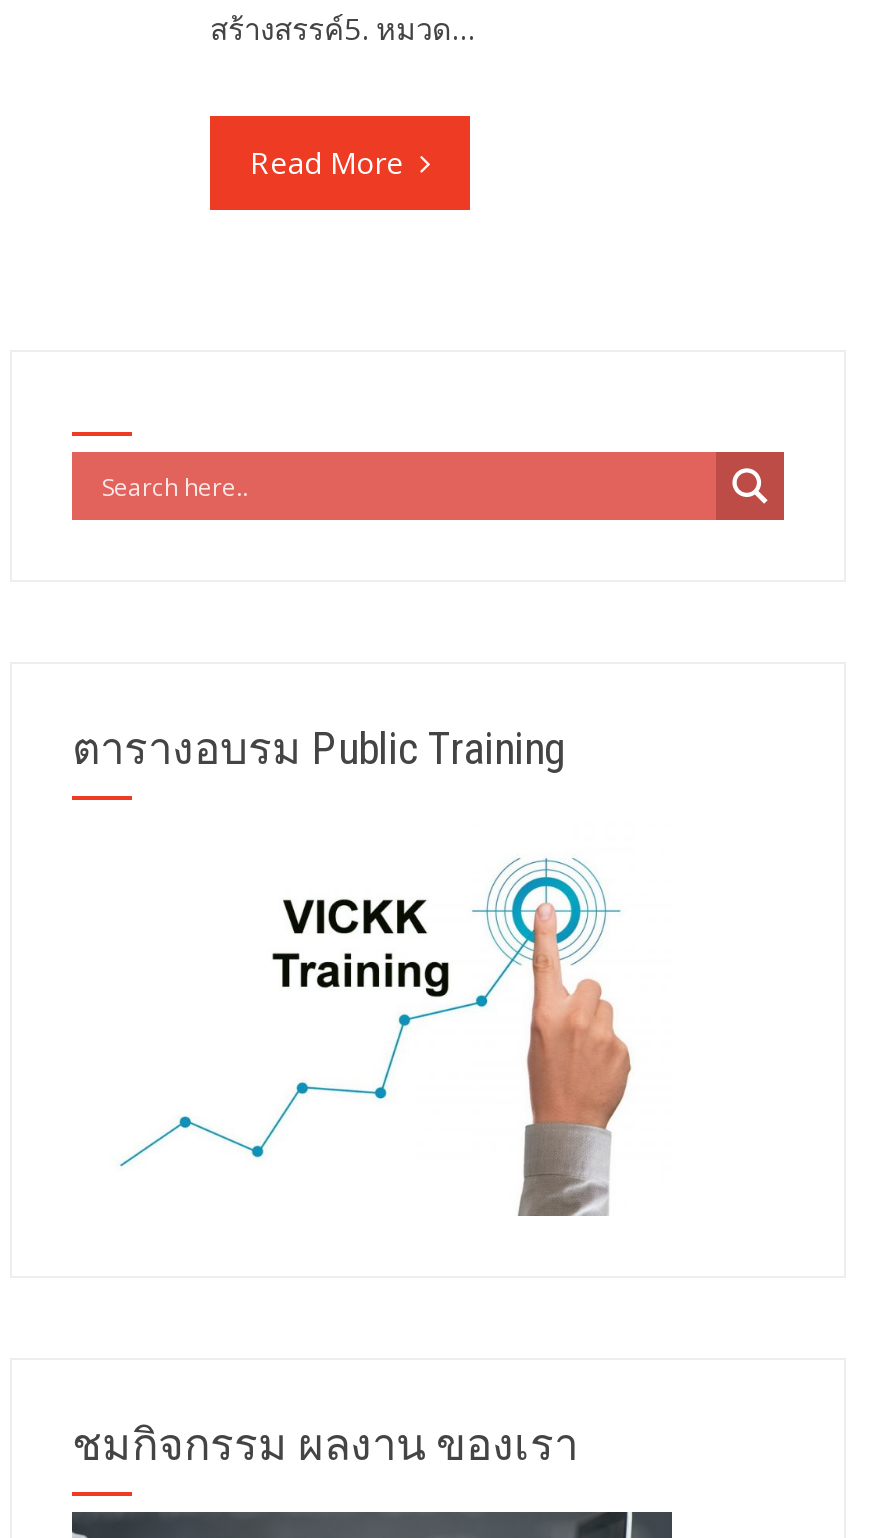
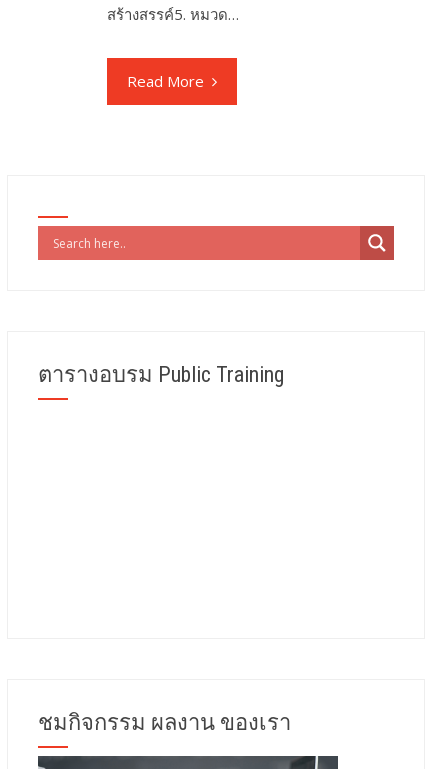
- [image]
